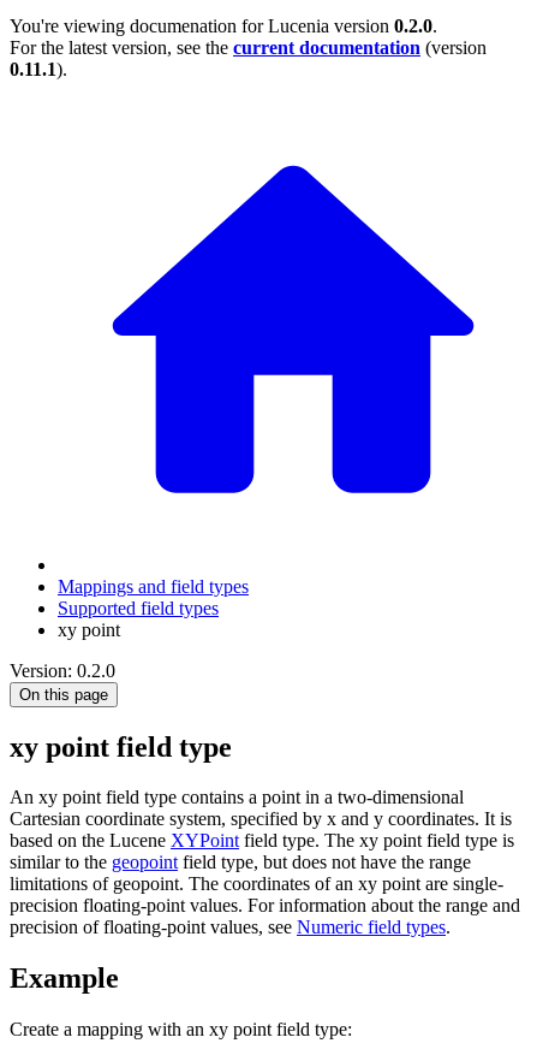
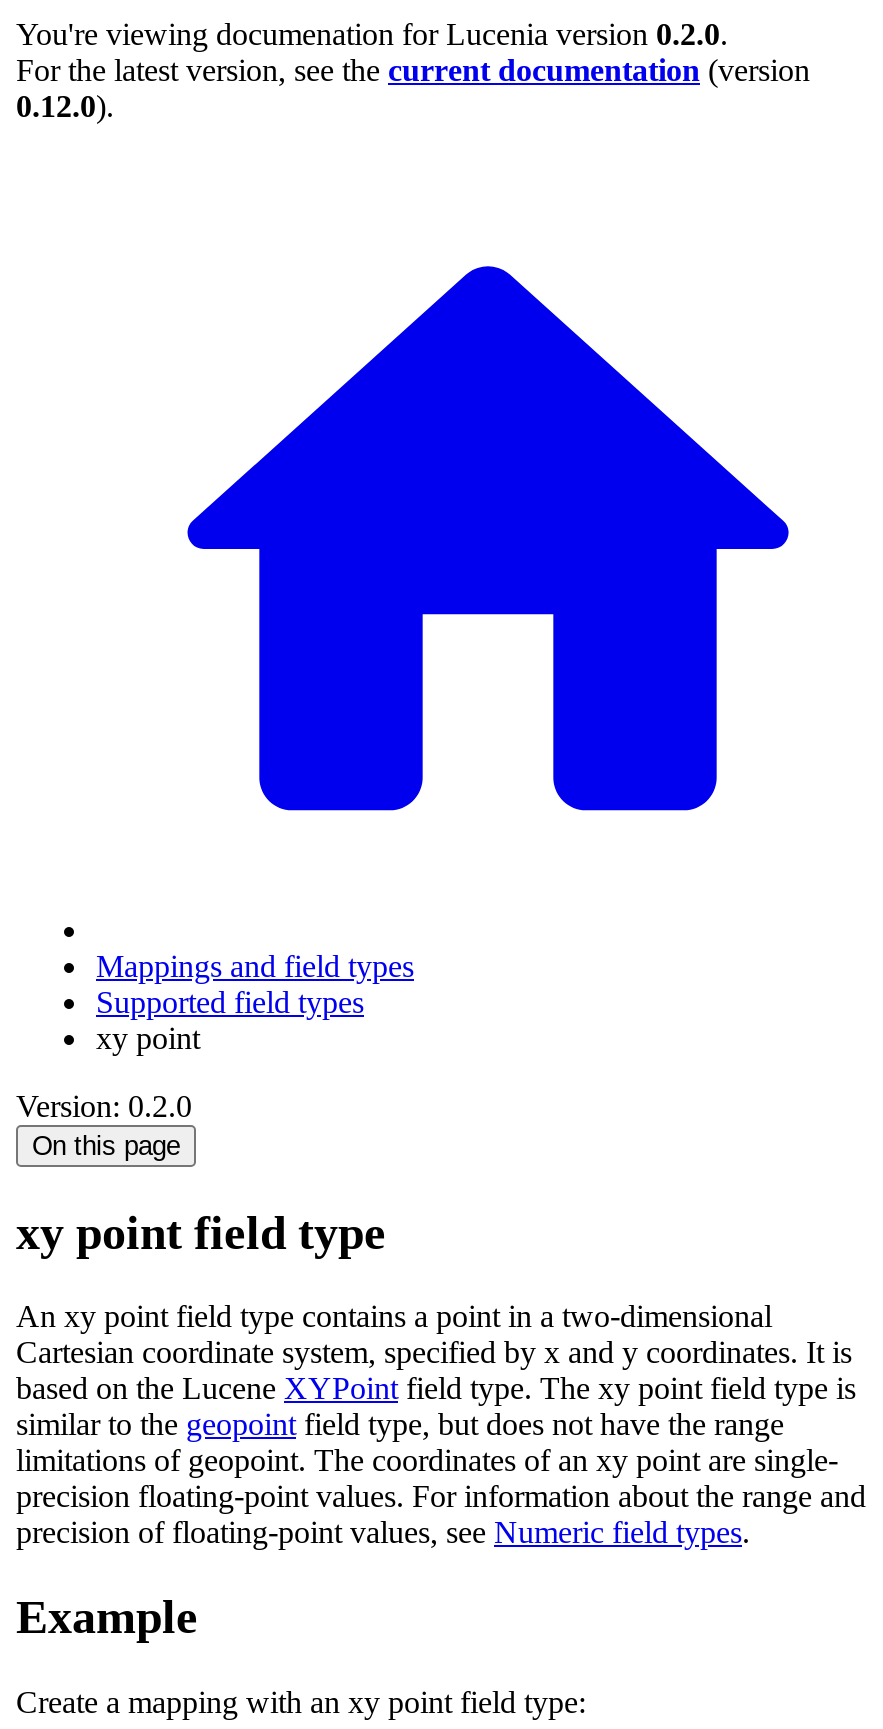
- 0.11.1).
+ 0.12.0).
